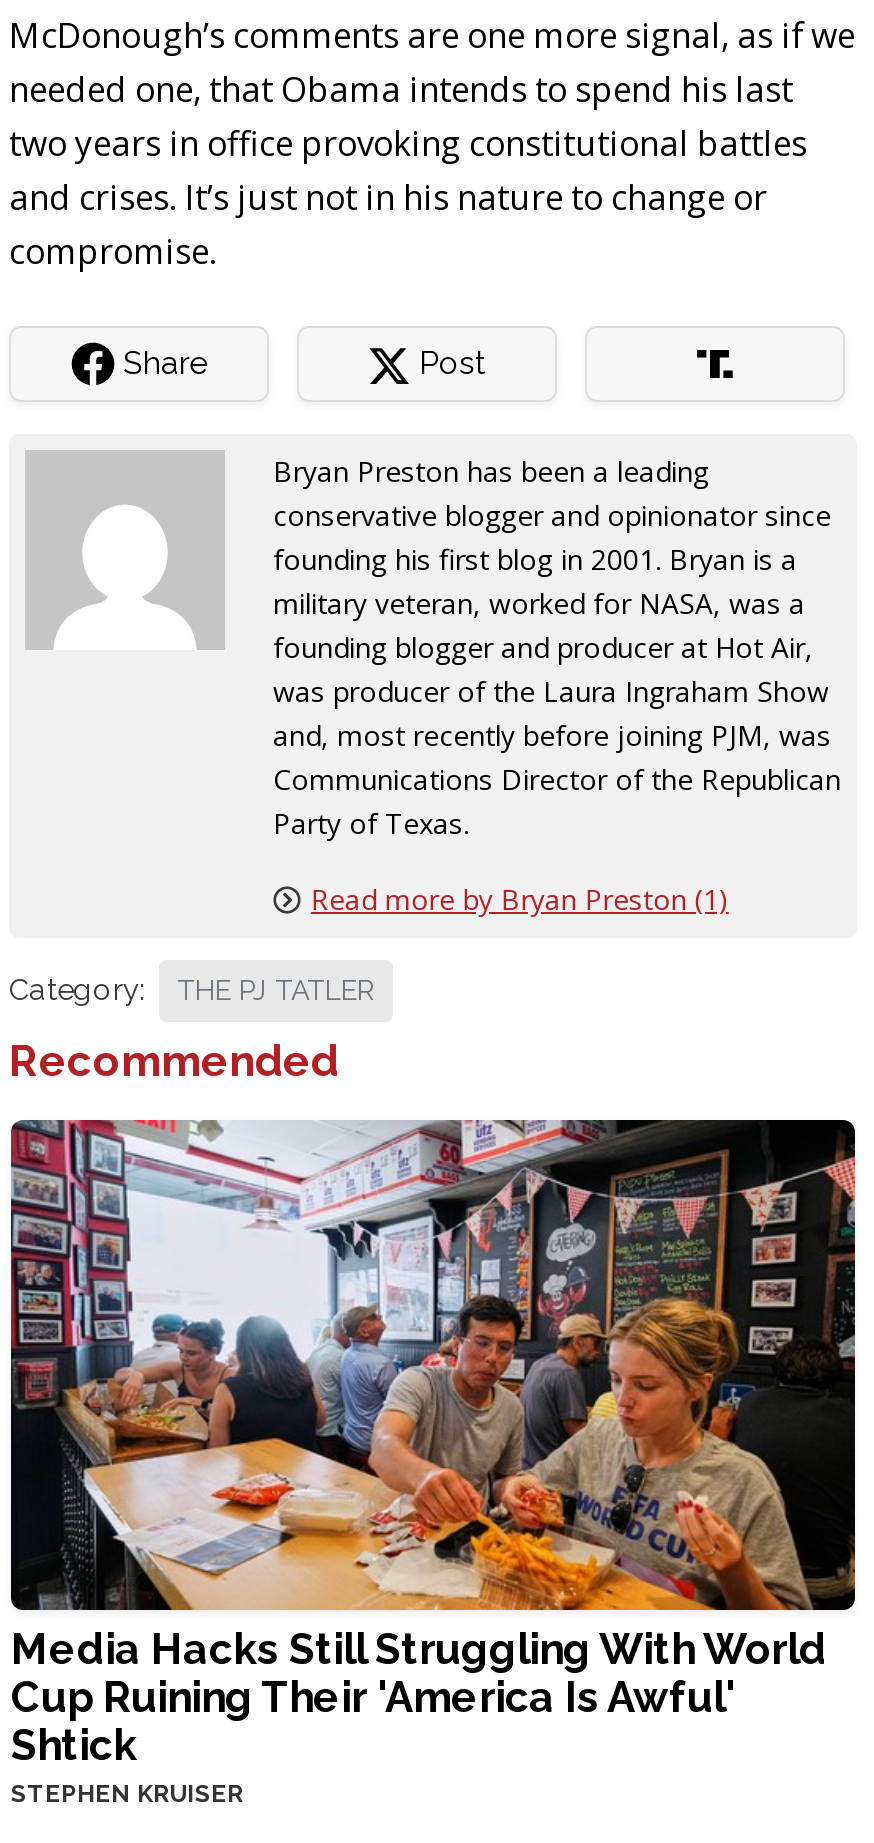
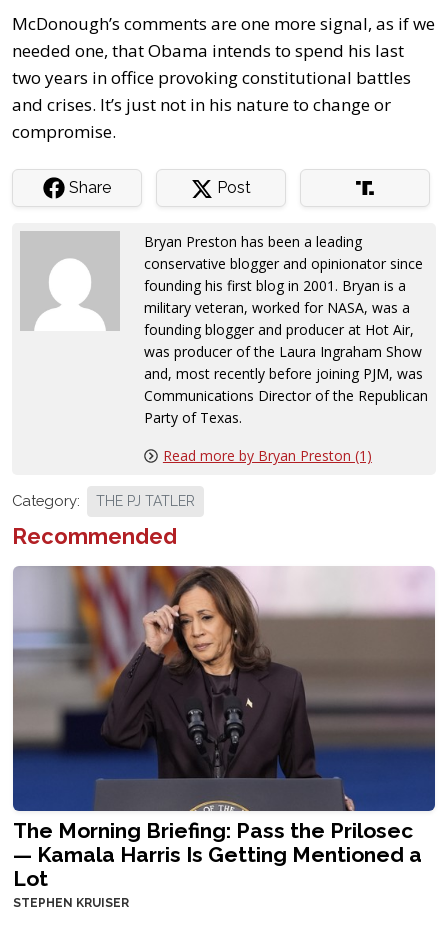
- [image]
- Media Hacks Still Struggling With World
- Cup Ruining Their 'America Is Awful'
- Shtick
+ [image]
+ The Morning Briefing: Pass the Prilosec
+ — Kamala Harris Is Getting Mentioned a
+ Lot
